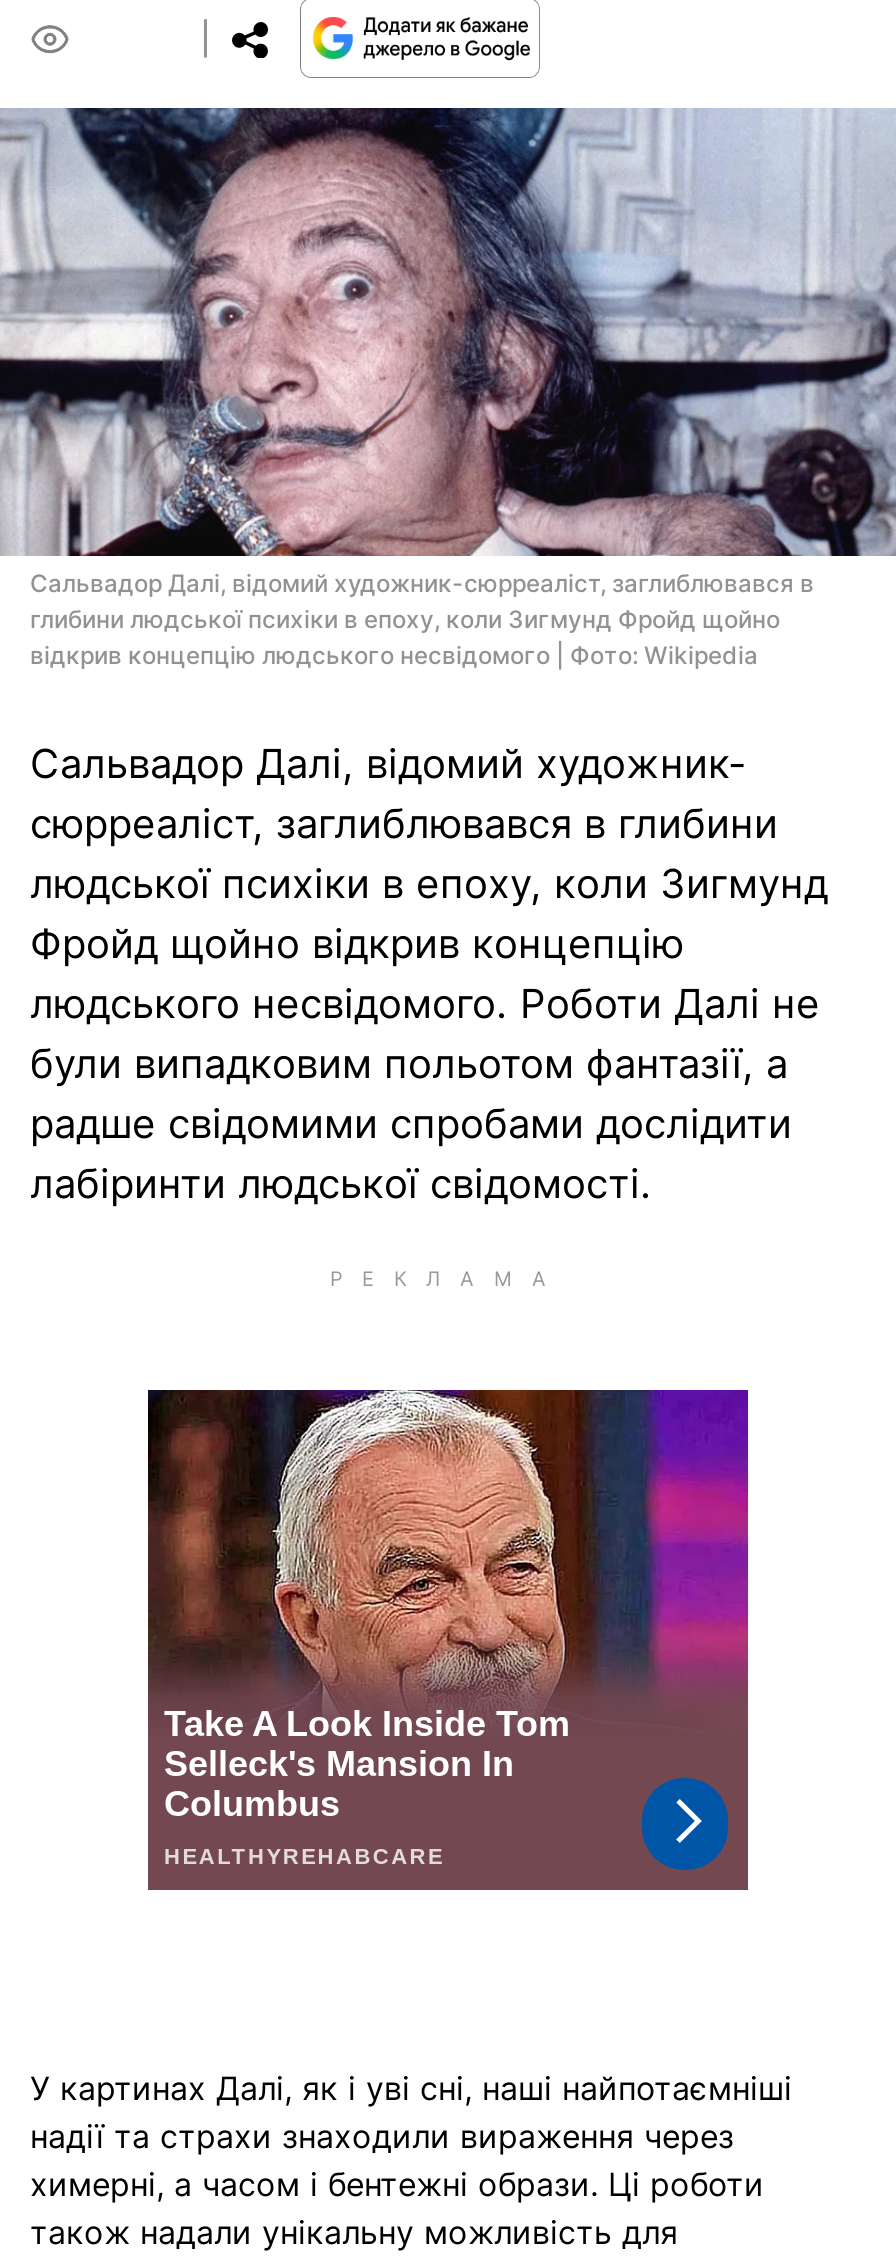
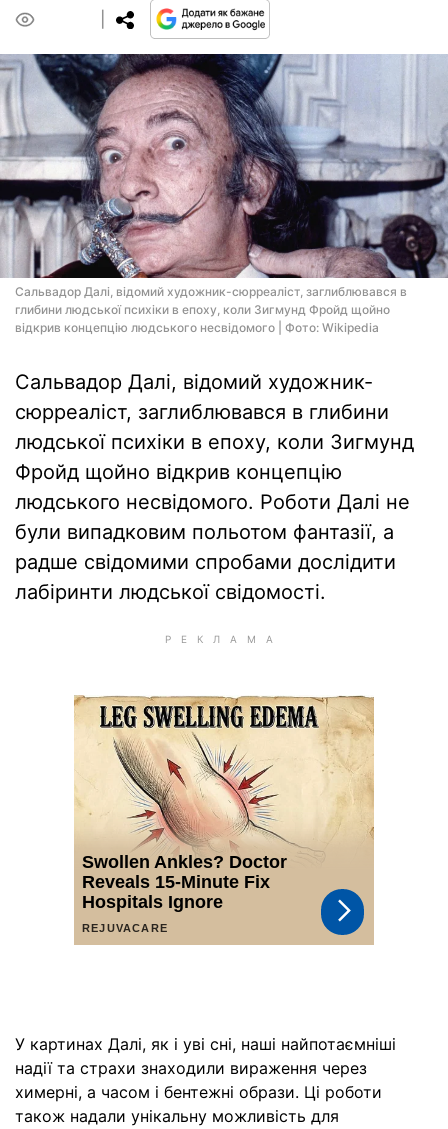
- [image]
+ [image]
